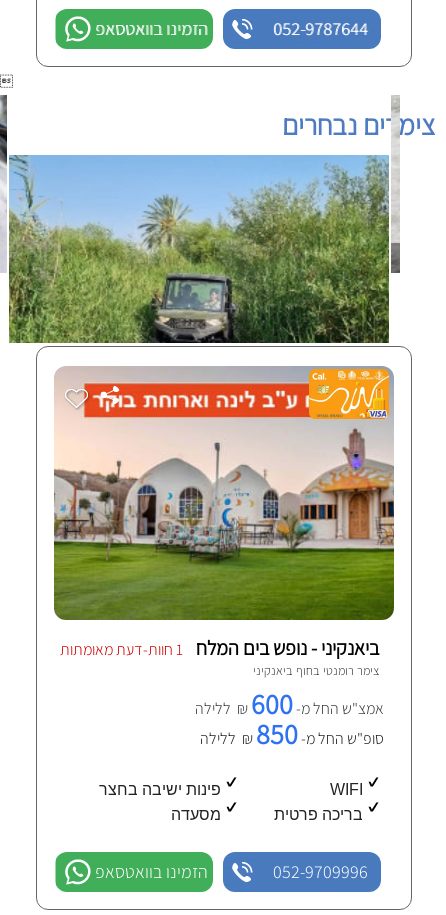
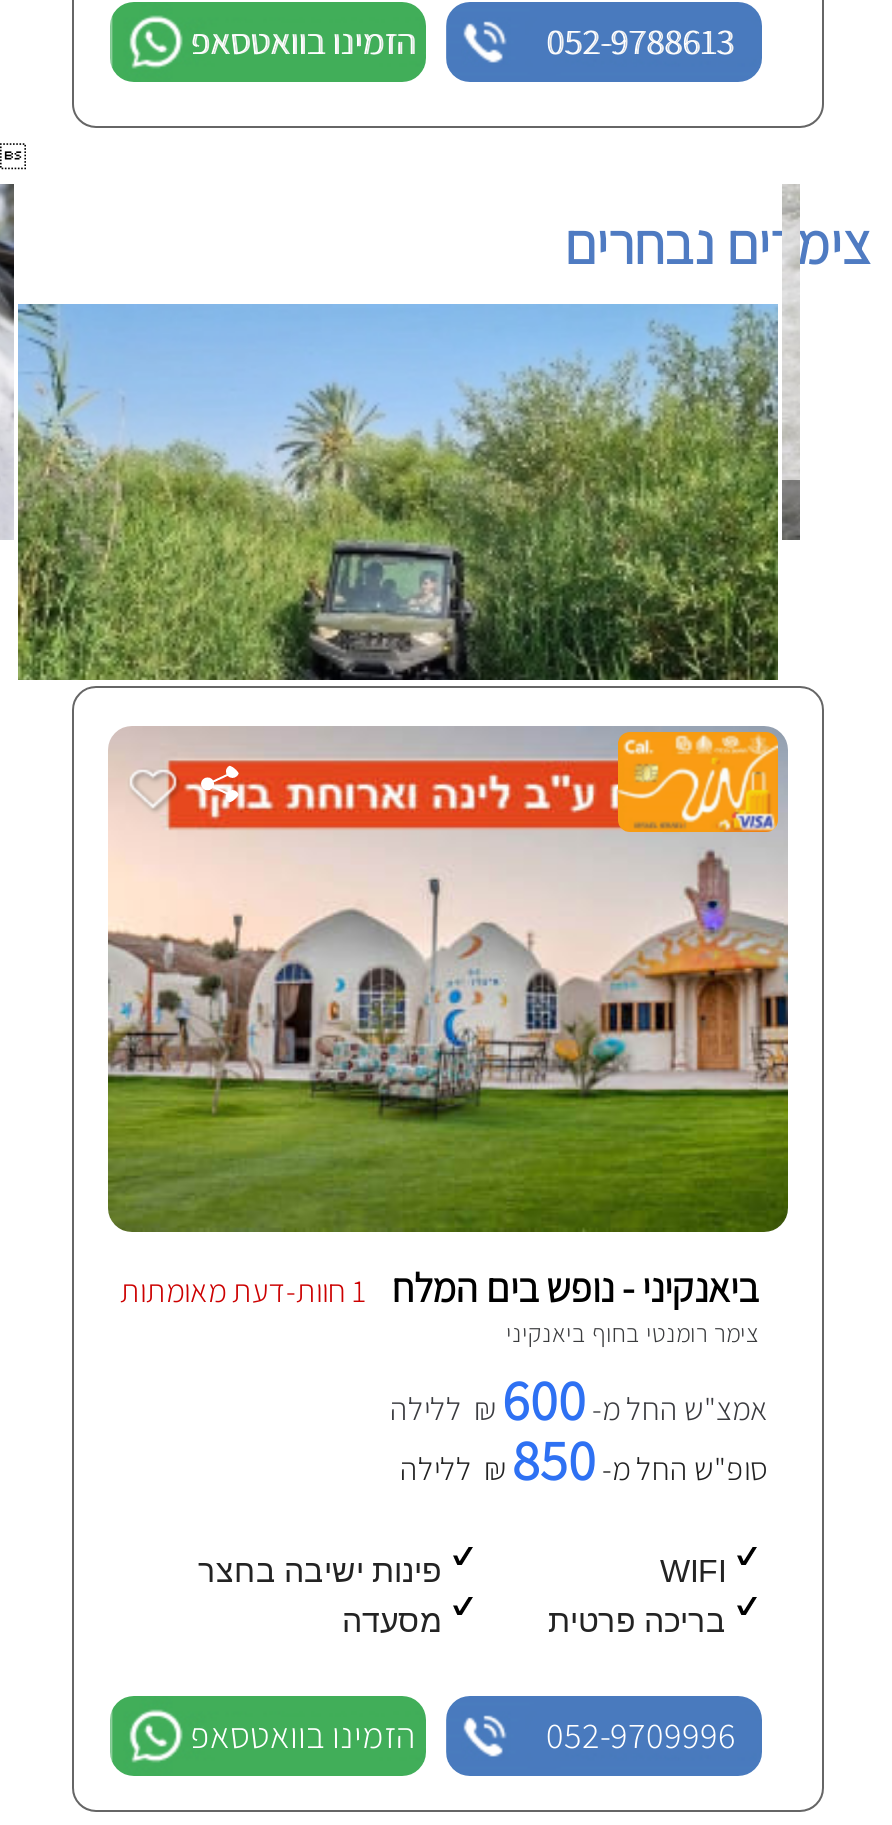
- 052-9787644
+ 052-9788613
